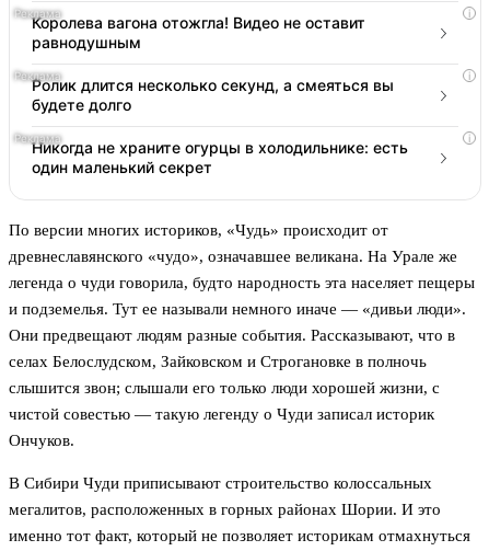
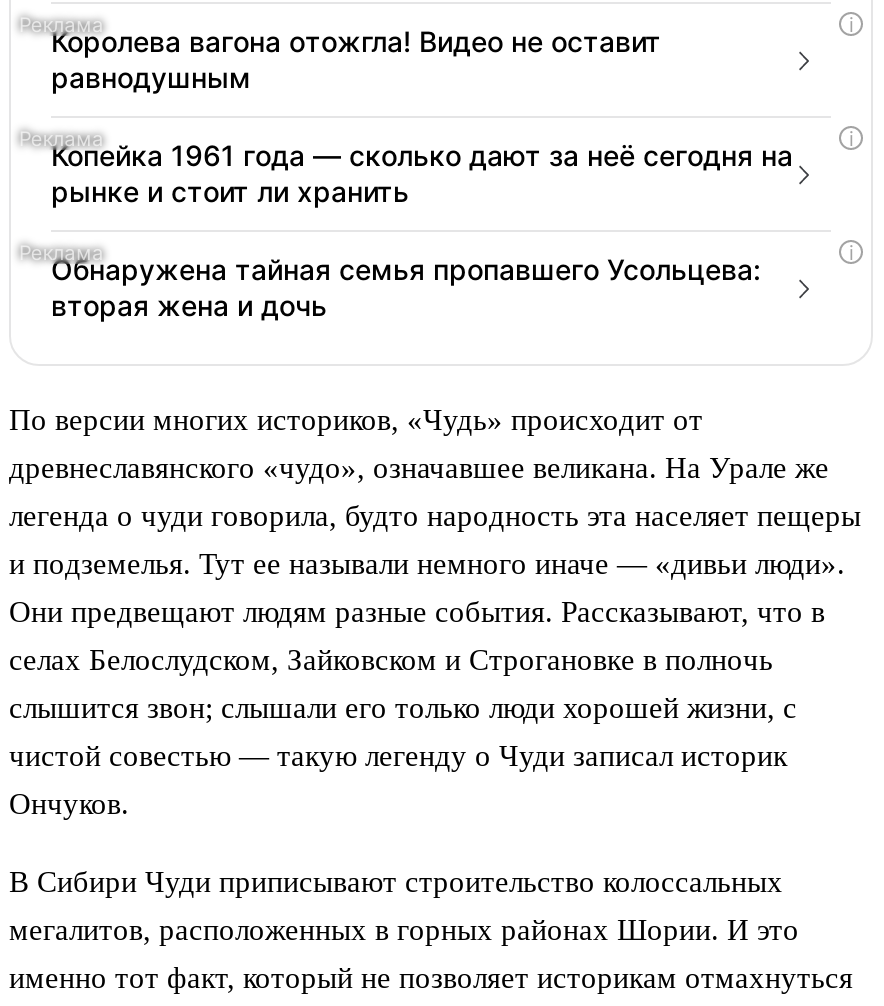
- Ролик длится несколько секунд, а смеяться вы
- будете долго
+ Копейка 1961 года — сколько дают за неё сегодня на
+ рынке и стоит ли хранить

- Никогда не храните огурцы в холодильнике: есть
- один маленький секрет
+ Обнаружена тайная семья пропавшего Усольцева:
+ вторая жена и дочь
